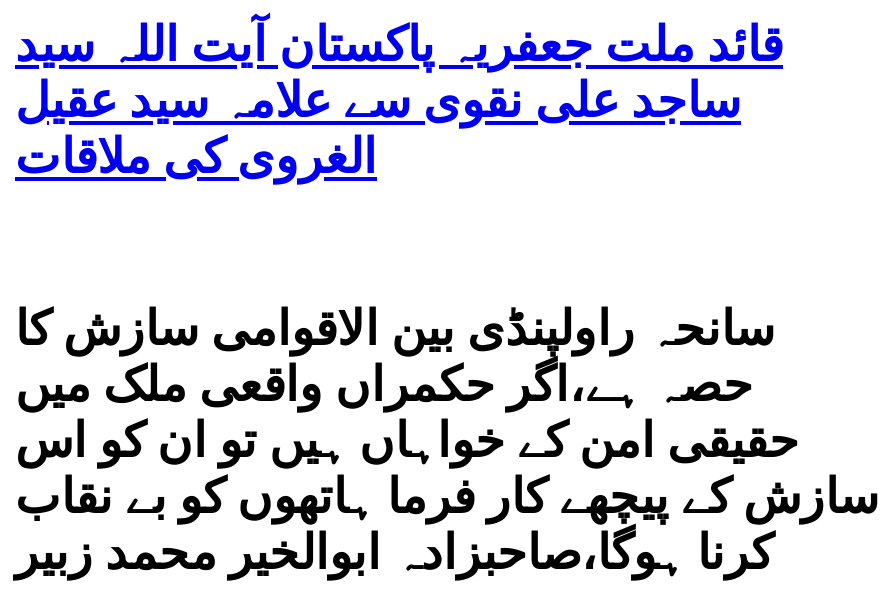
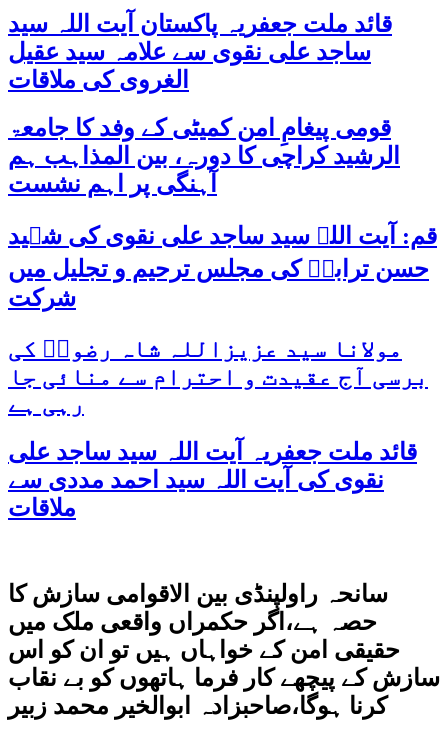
+ قومی پیغامِ امن کمیٹی کے وفد کا جامعۃ
+ الرشید کراچی کا دورہ، بین المذاہب ہم
+ آہنگی پر اہم نشست
+ قم: آیت اللہ سید ساجد علی نقوی کی شہید
+ حسن ترابیؒ کی مجلس ترحیم و تجلیل میں
+ شرکت
+ مولانا سید عزیزاللہ شاہ رضویؒ کی
+ برسی آج عقیدت و احترام سے منائی جا
+ رہی ہے
+ قائد ملت جعفریہ آیت اللہ سید ساجد علی
+ نقوی کی آیت اللہ سید احمد مددی سے
+ ملاقات
